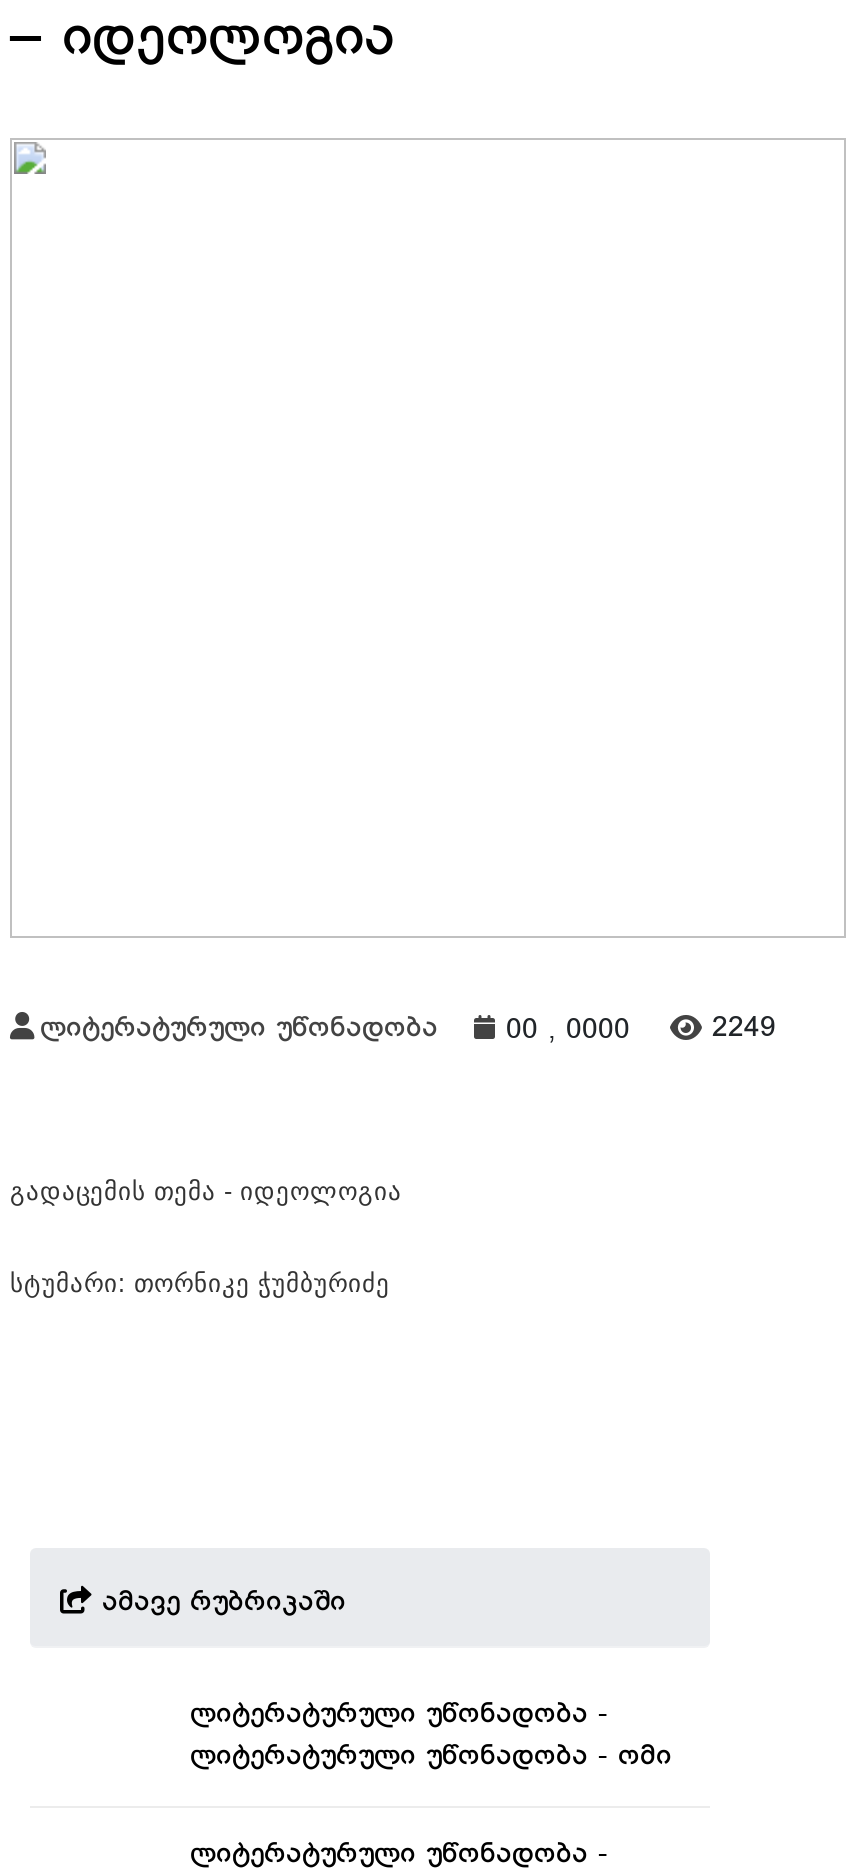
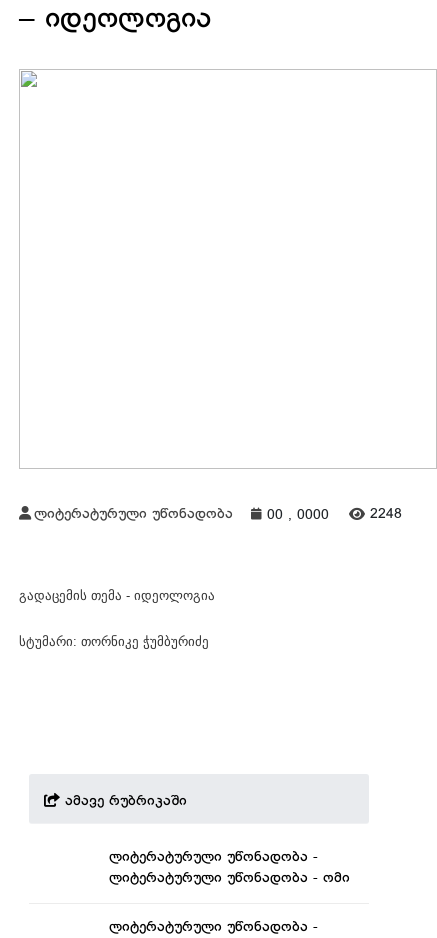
- 2249
+ 2248
